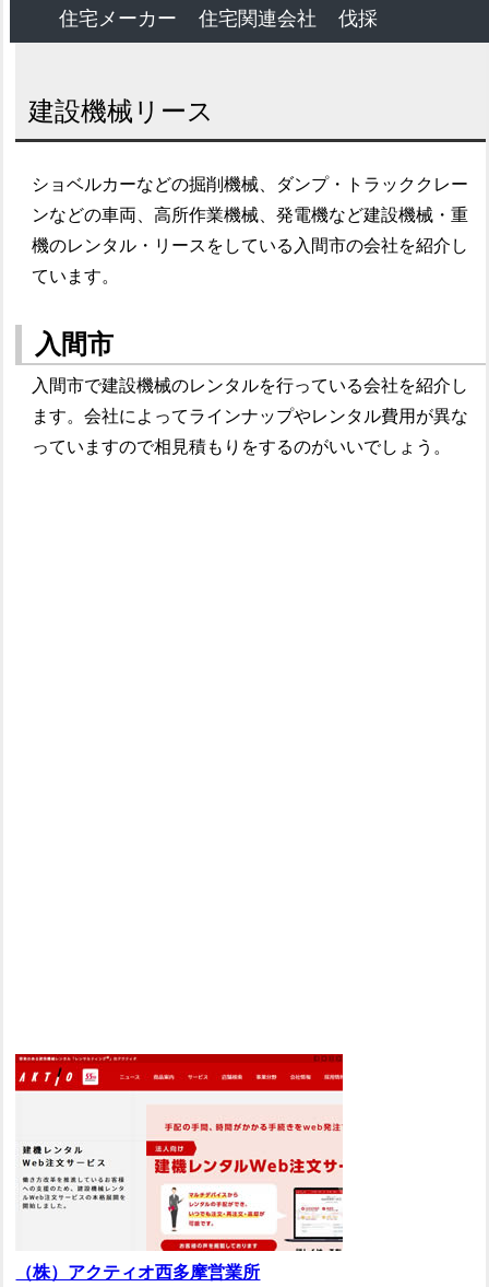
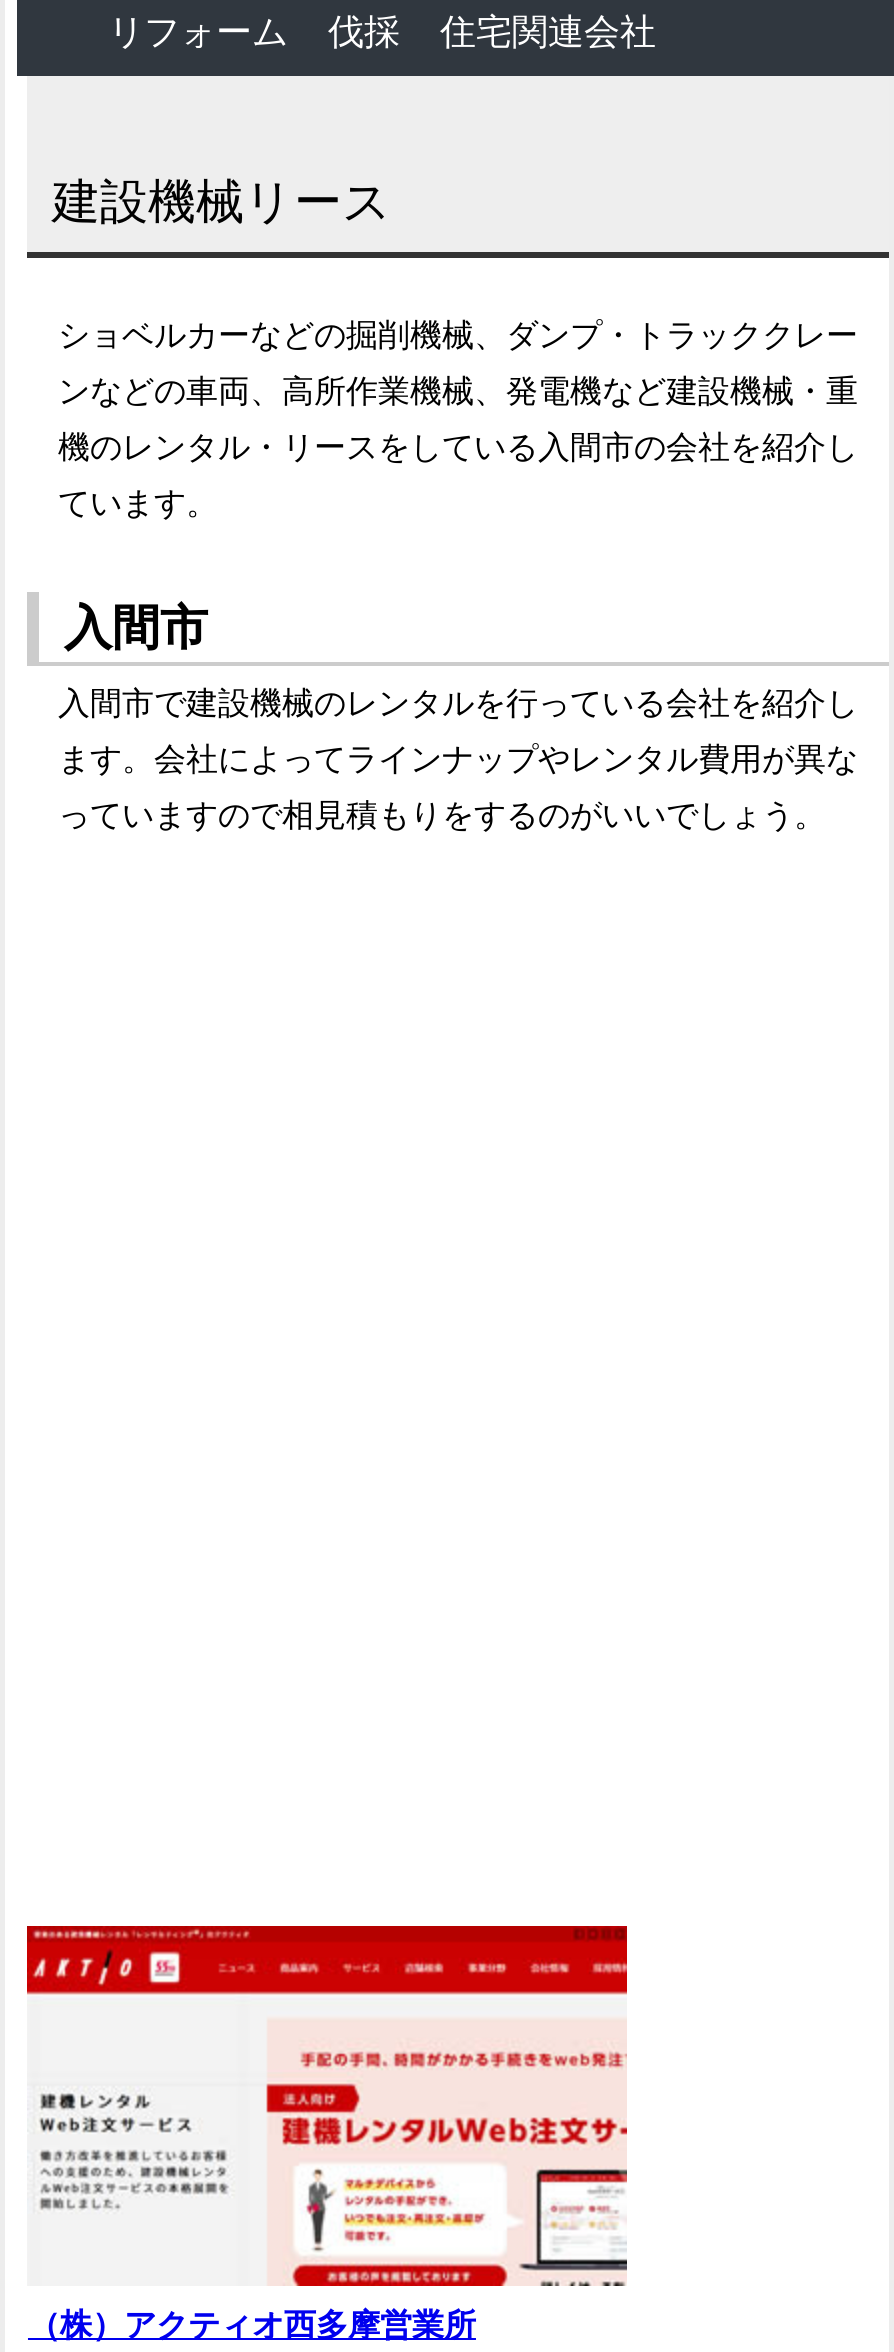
- 住宅メーカー
+ リフォーム
+ 伐採

- 伐採
